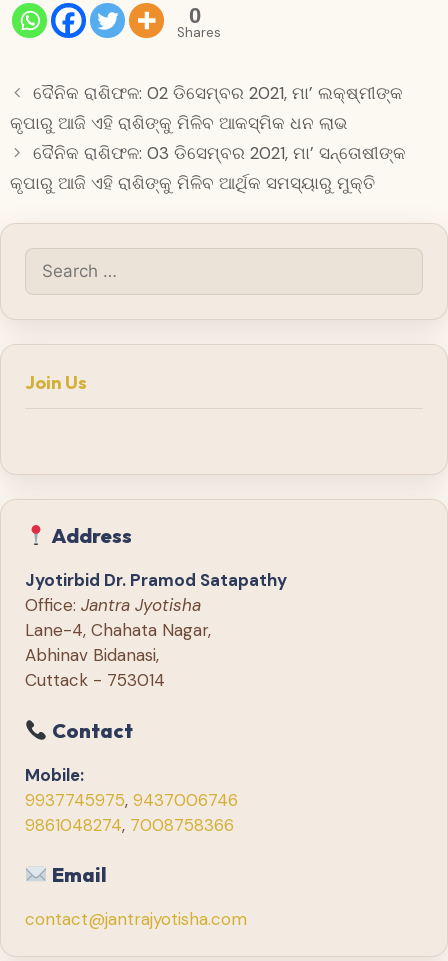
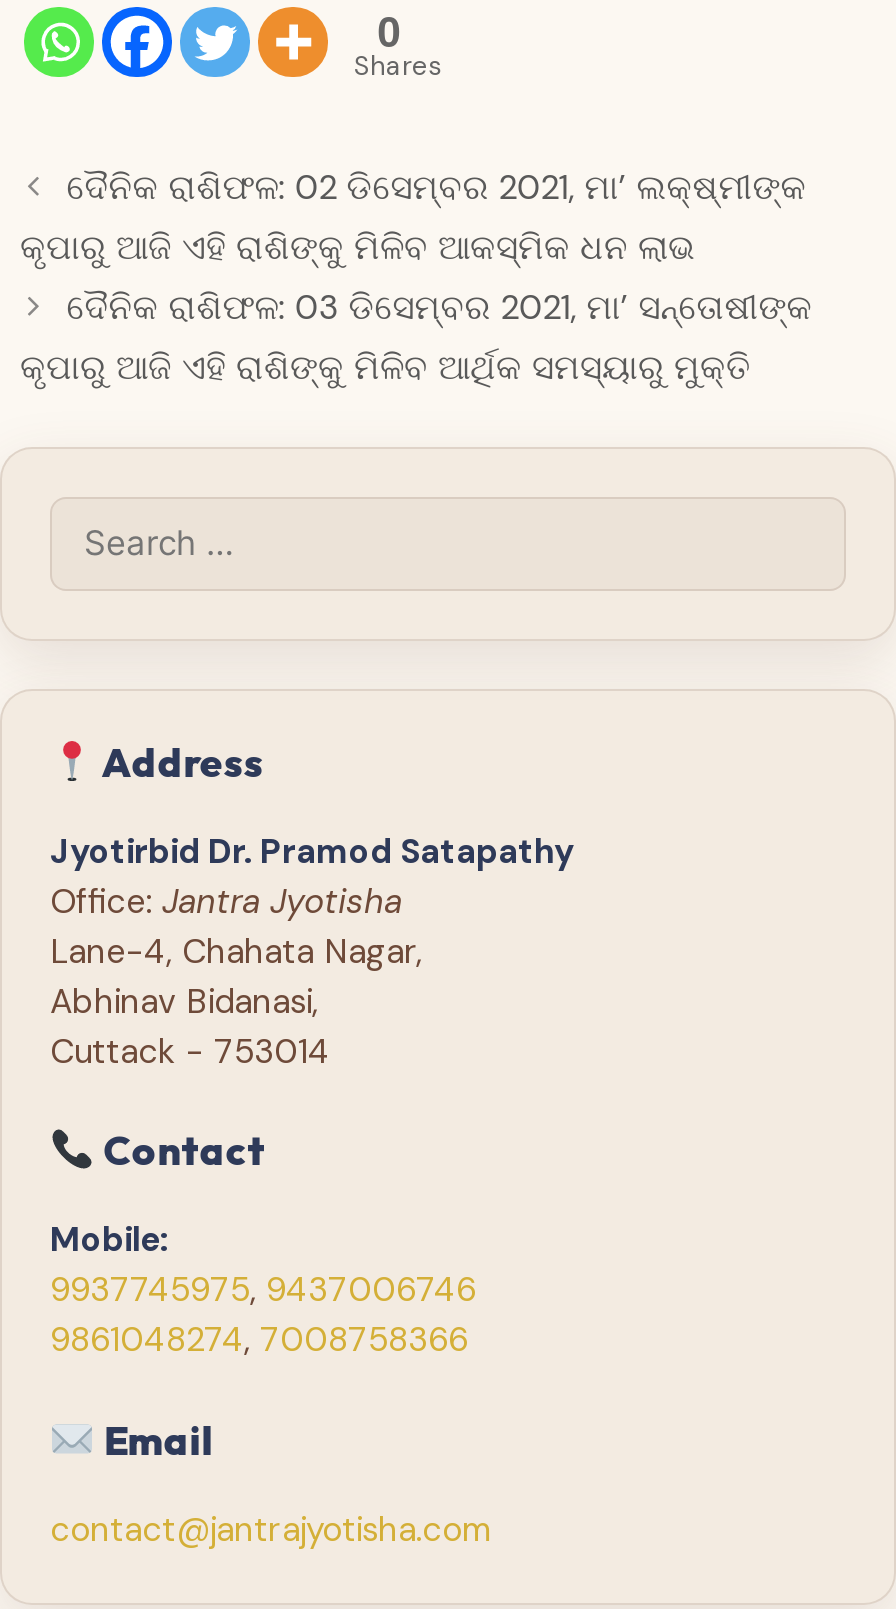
- Join Us
